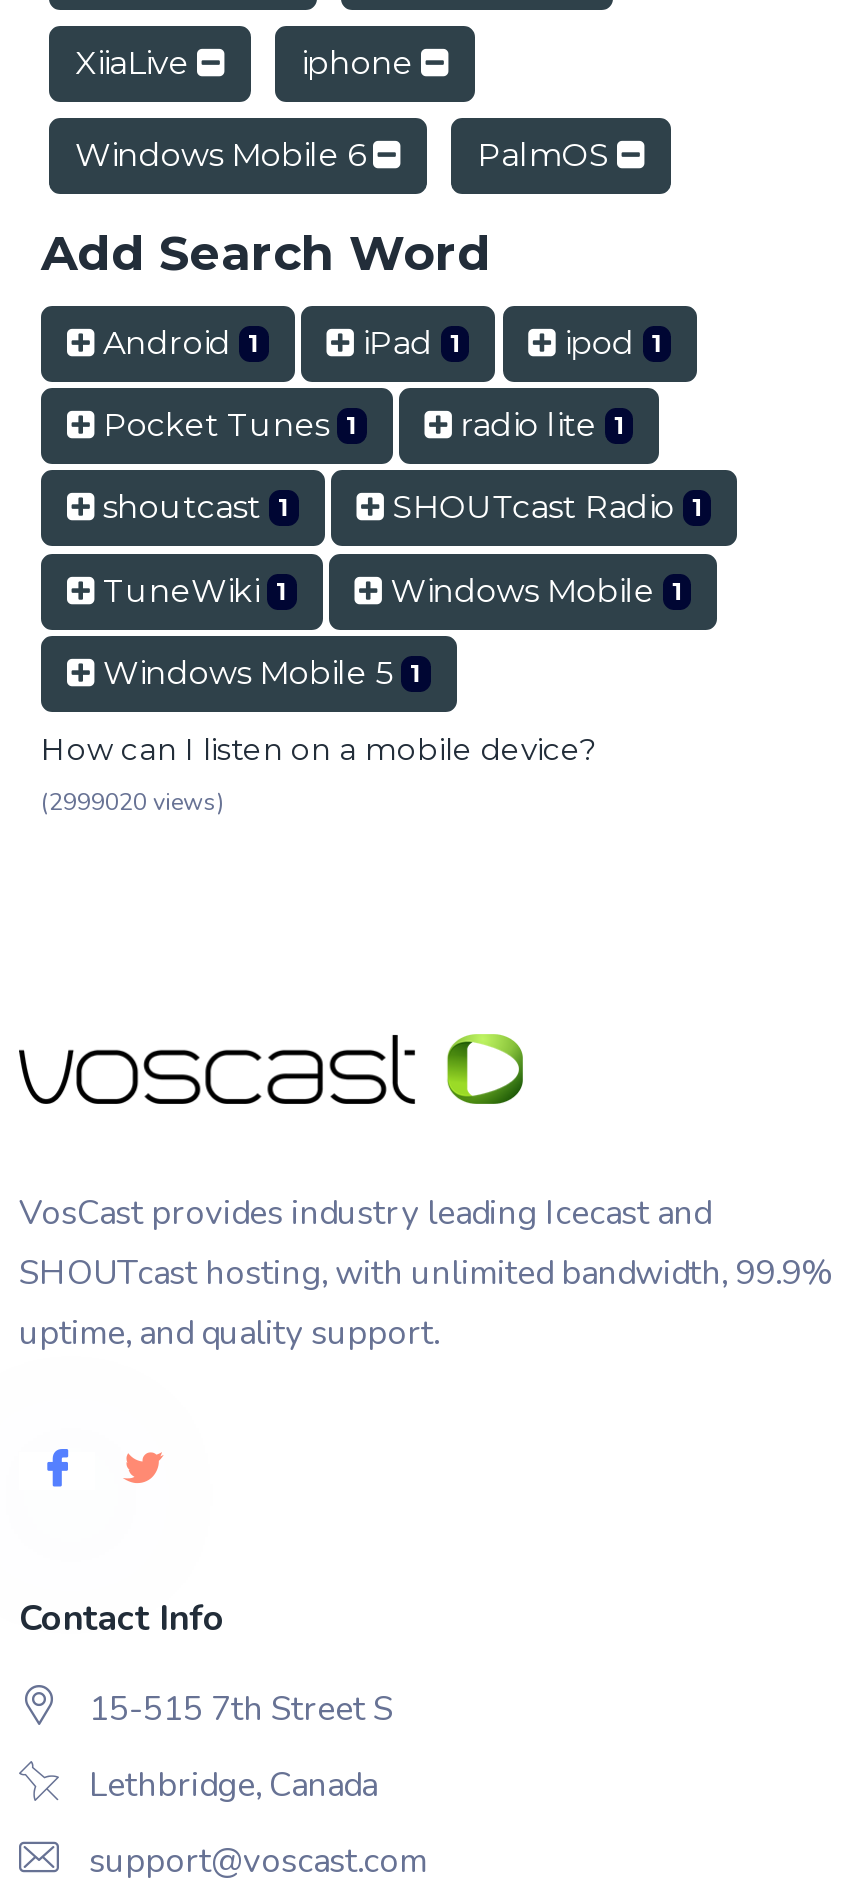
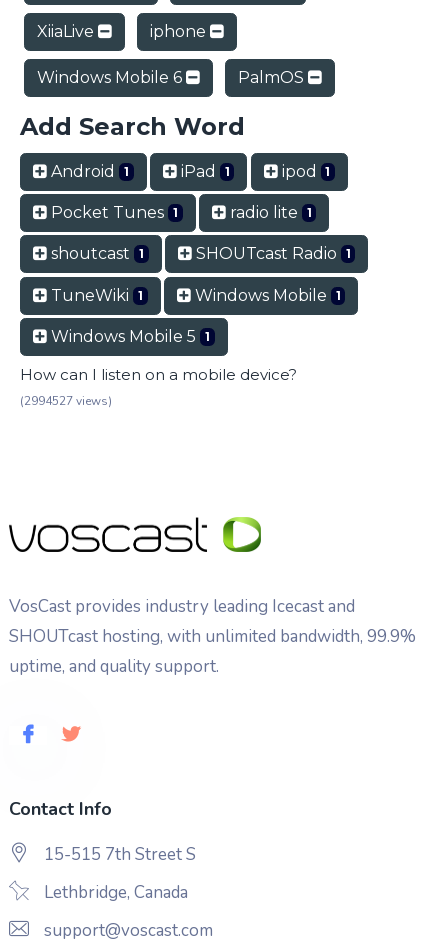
- (2999020 views)
+ (2994527 views)
